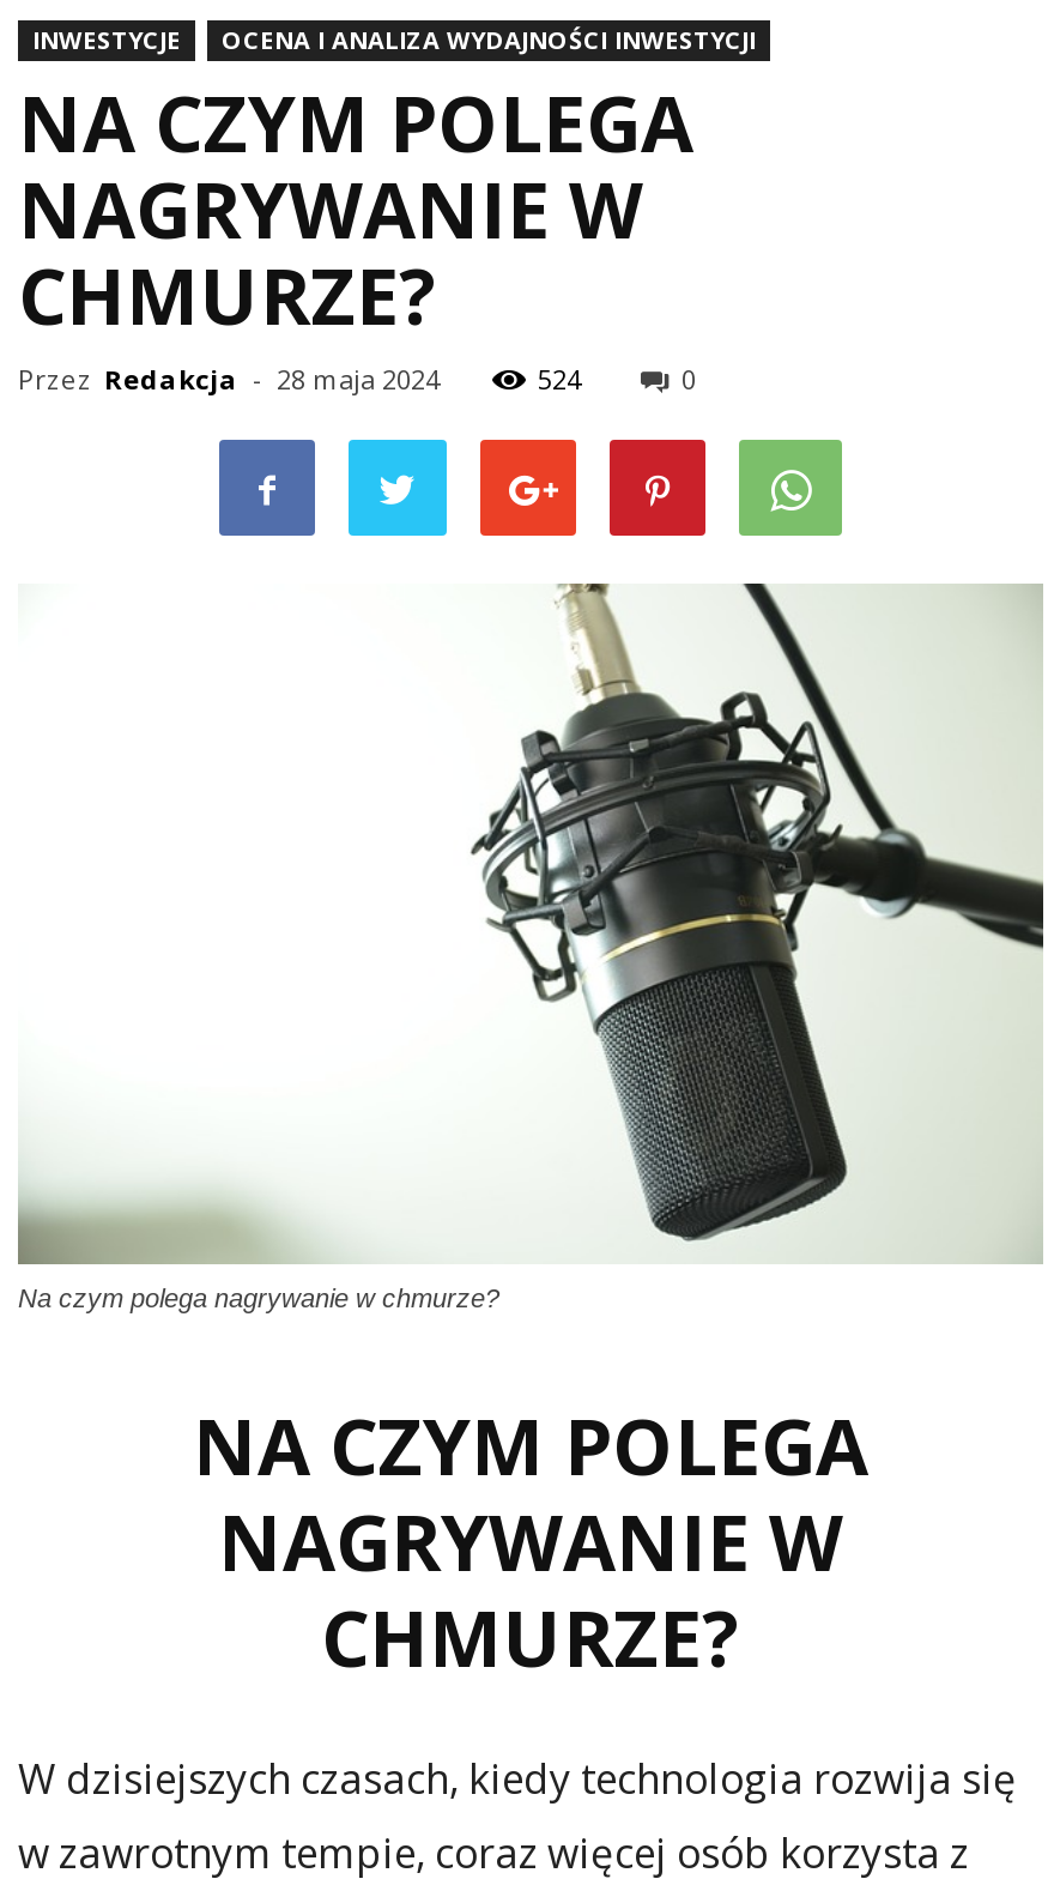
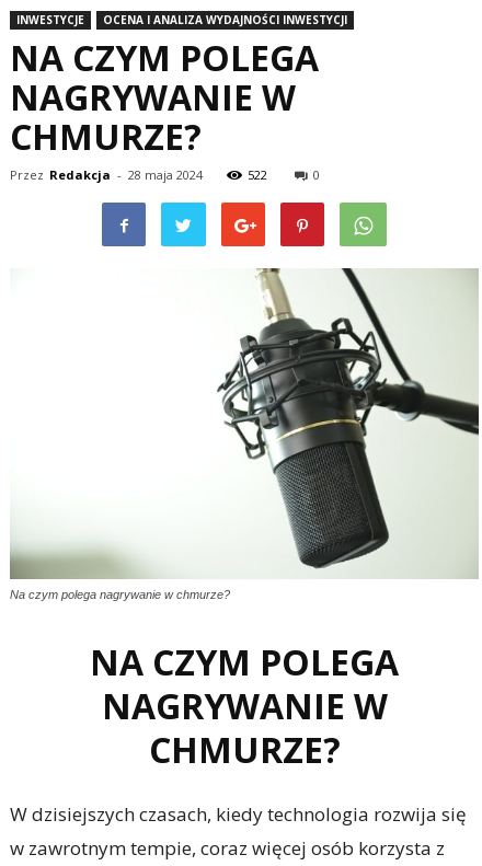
- 524
+ 522
